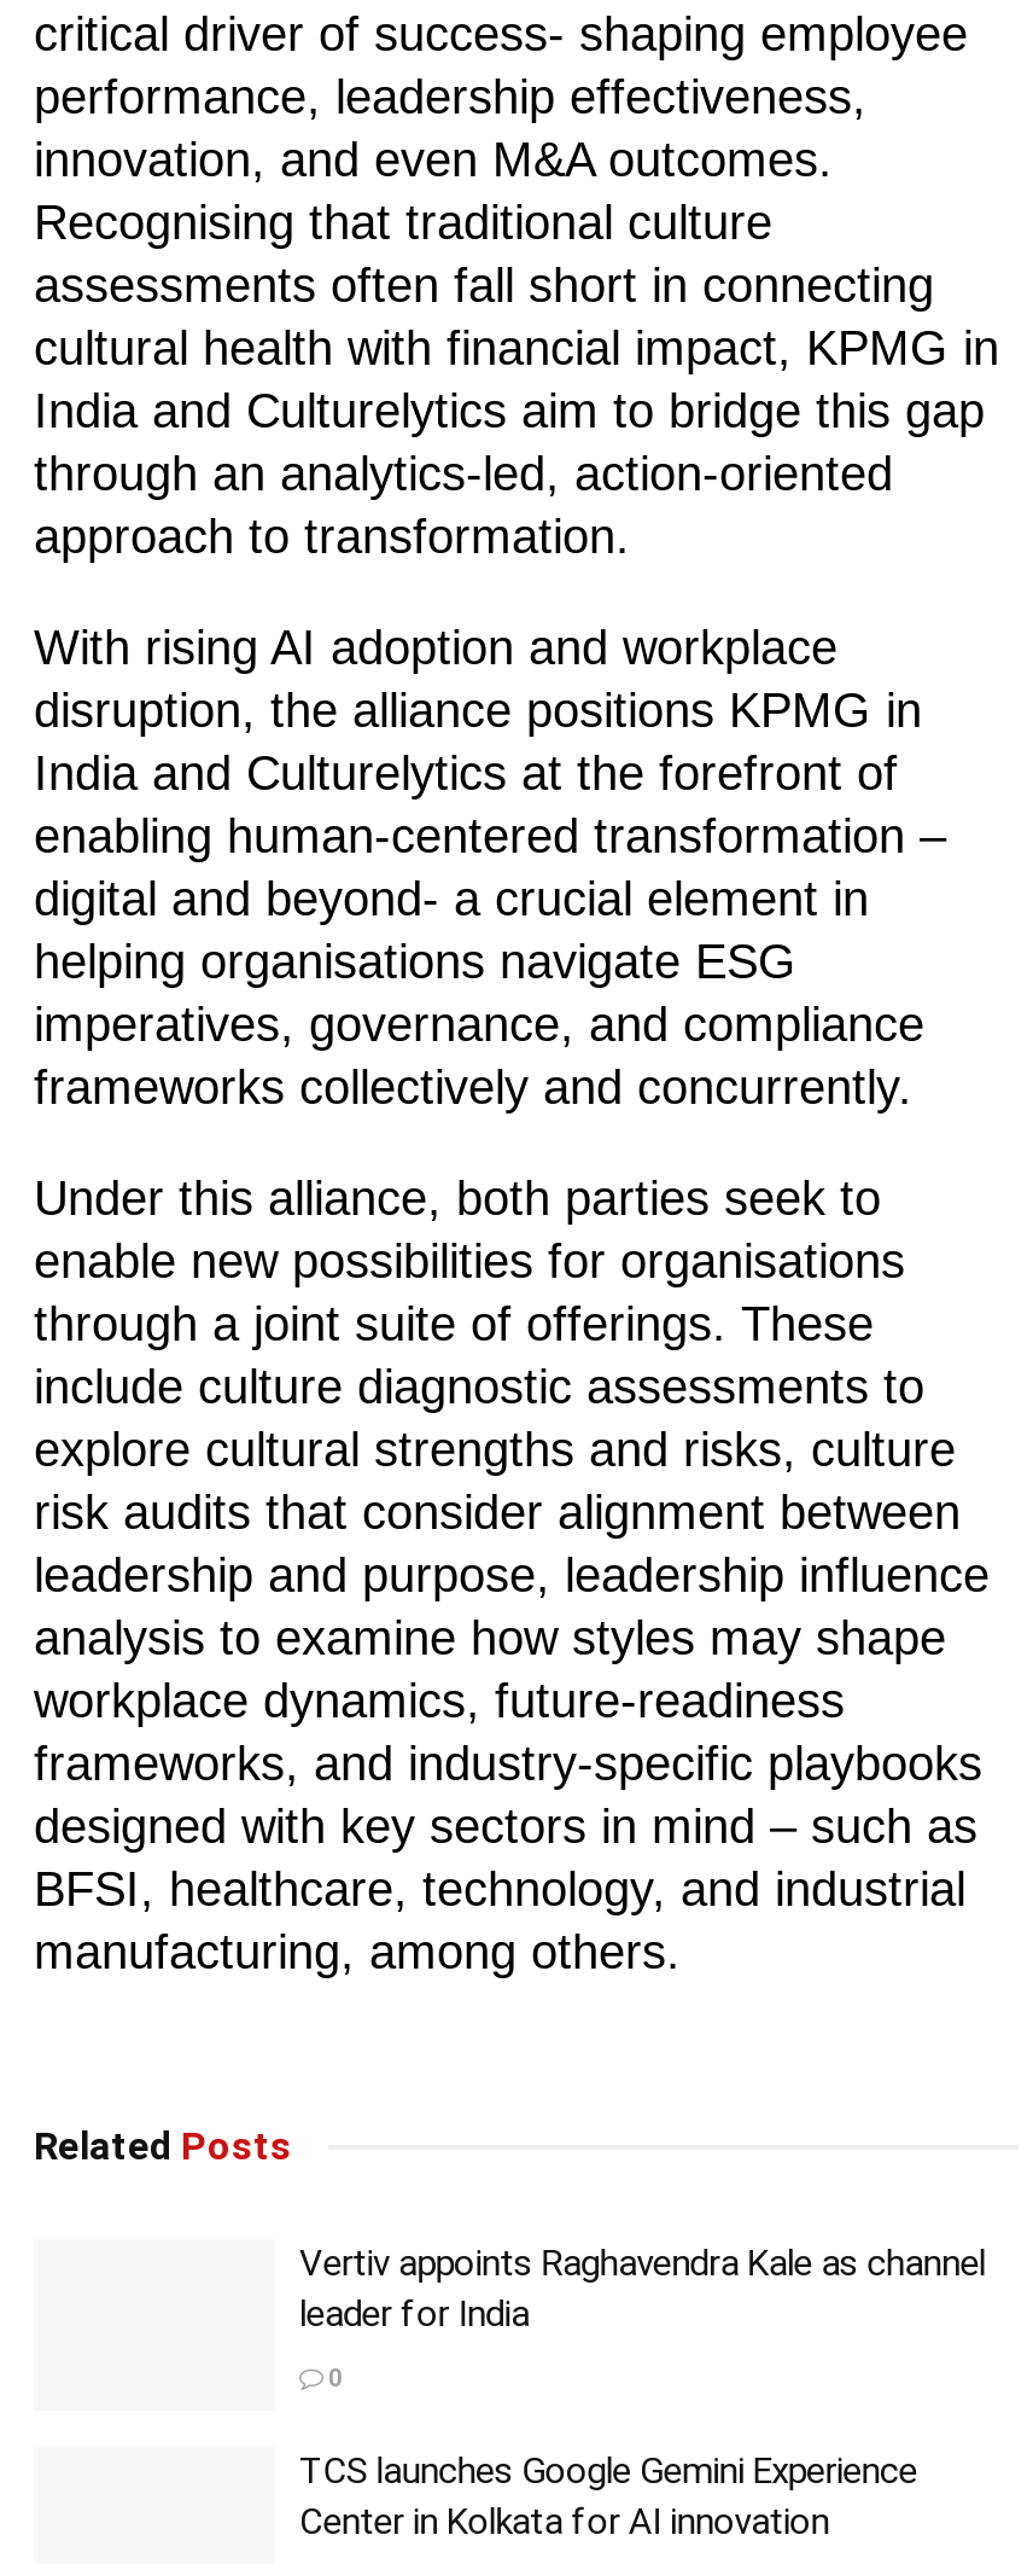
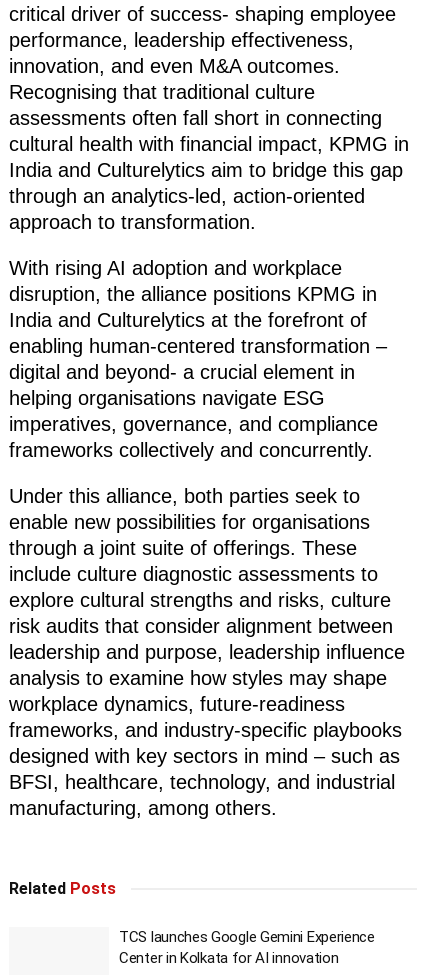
- Vertiv appoints Raghavendra Kale as channel
- leader for India
- 0
